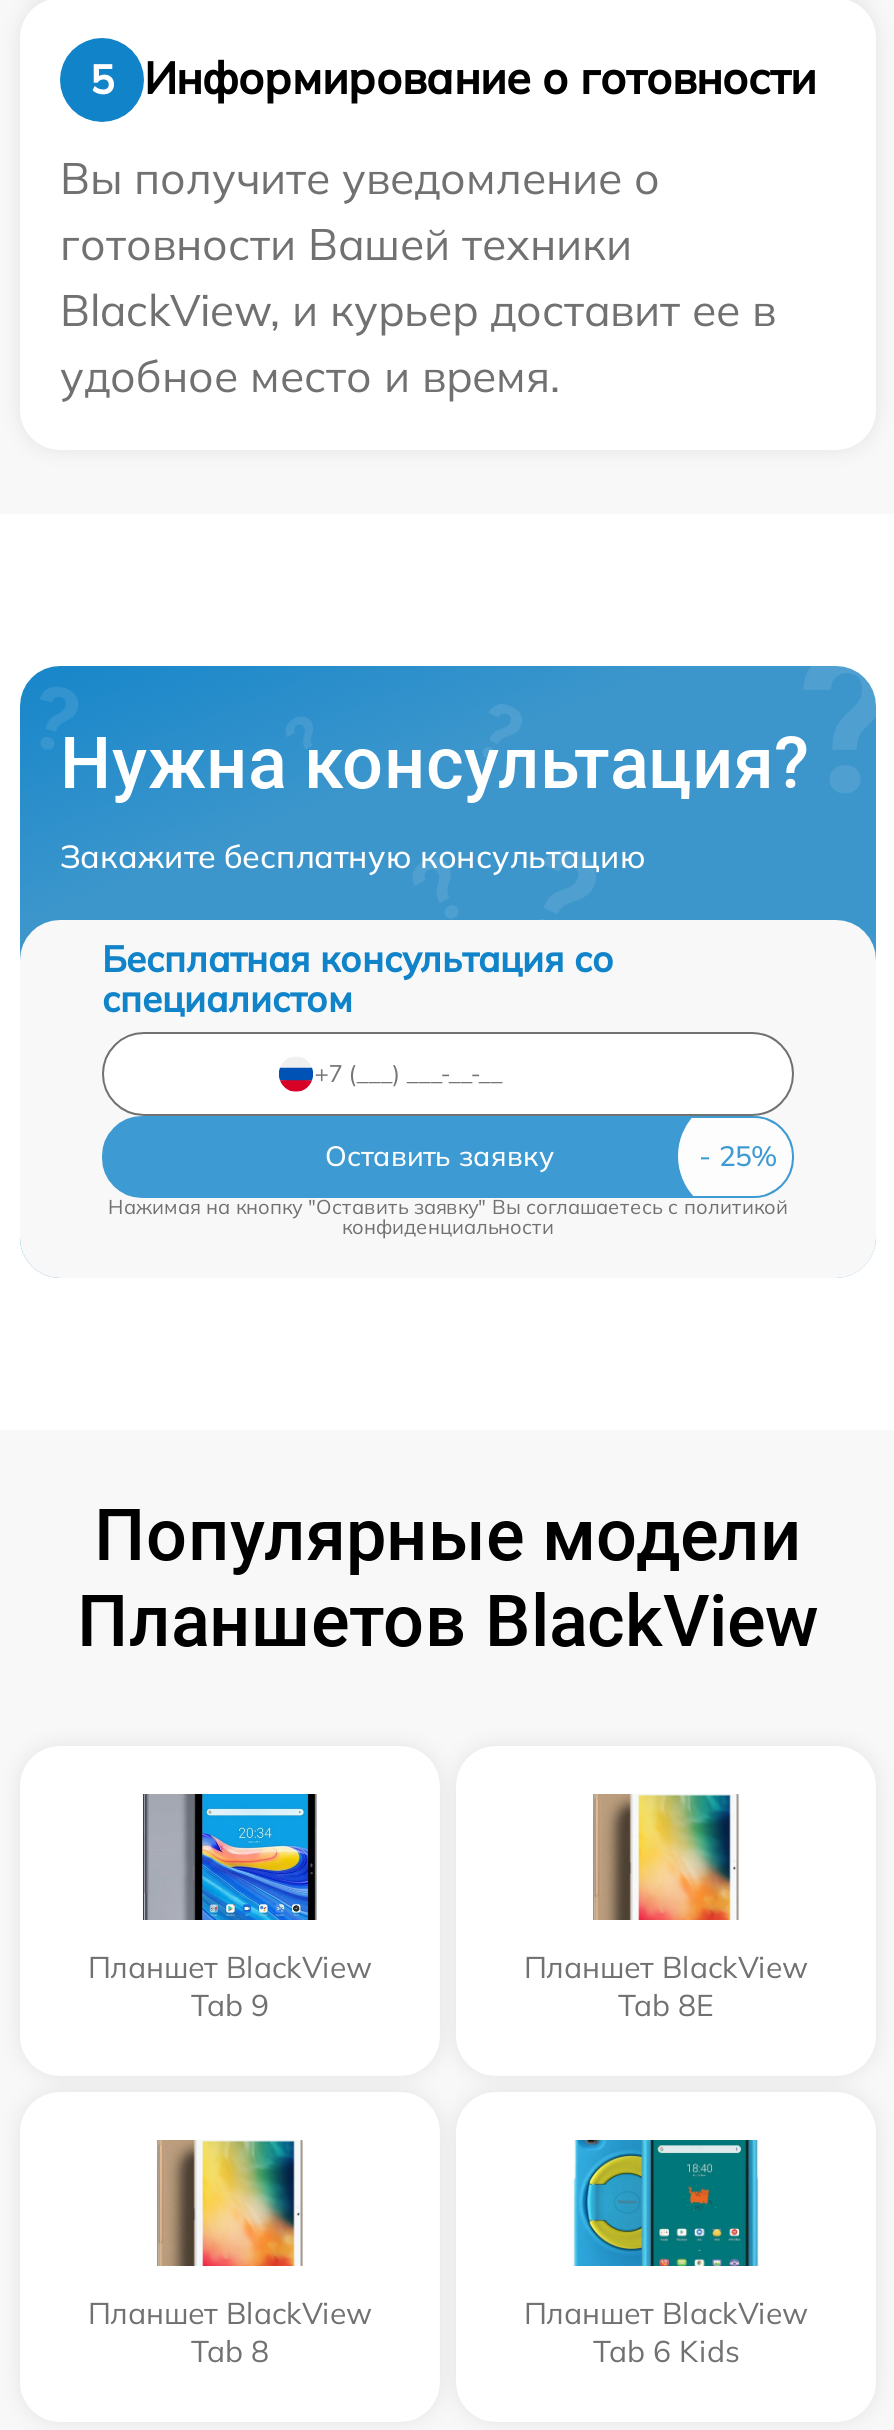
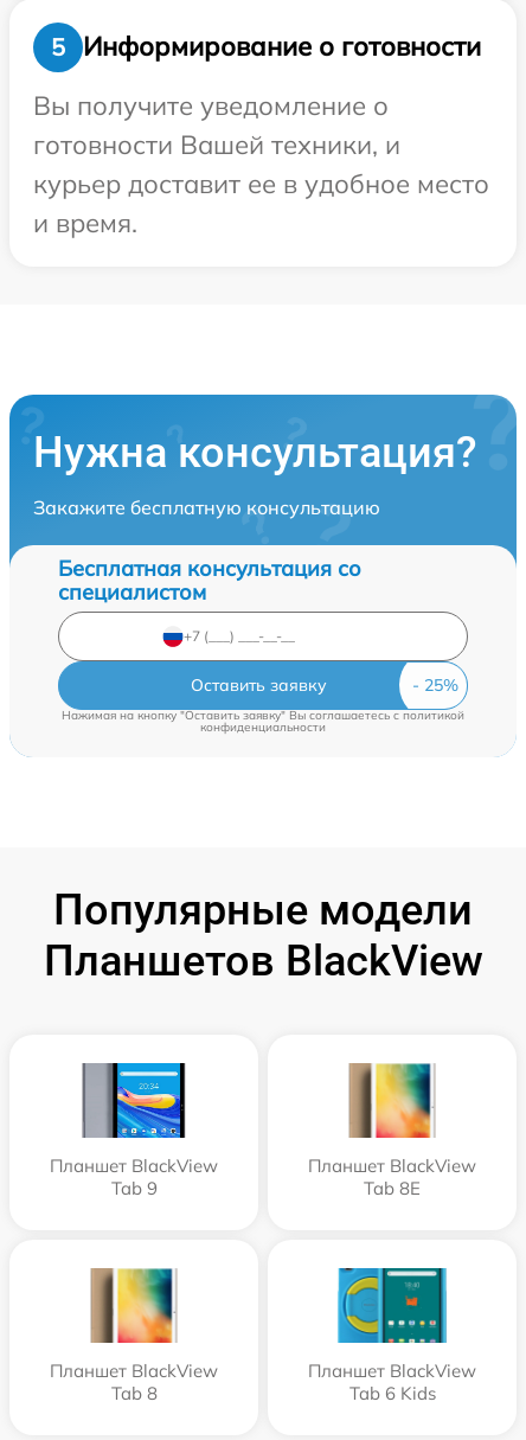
- готовности Вашей техники
- BlackView, и курьер доставит ее в
- удобное место и время.
+ готовности Вашей техники, и
+ курьер доставит ее в удобное место
+ и время.
